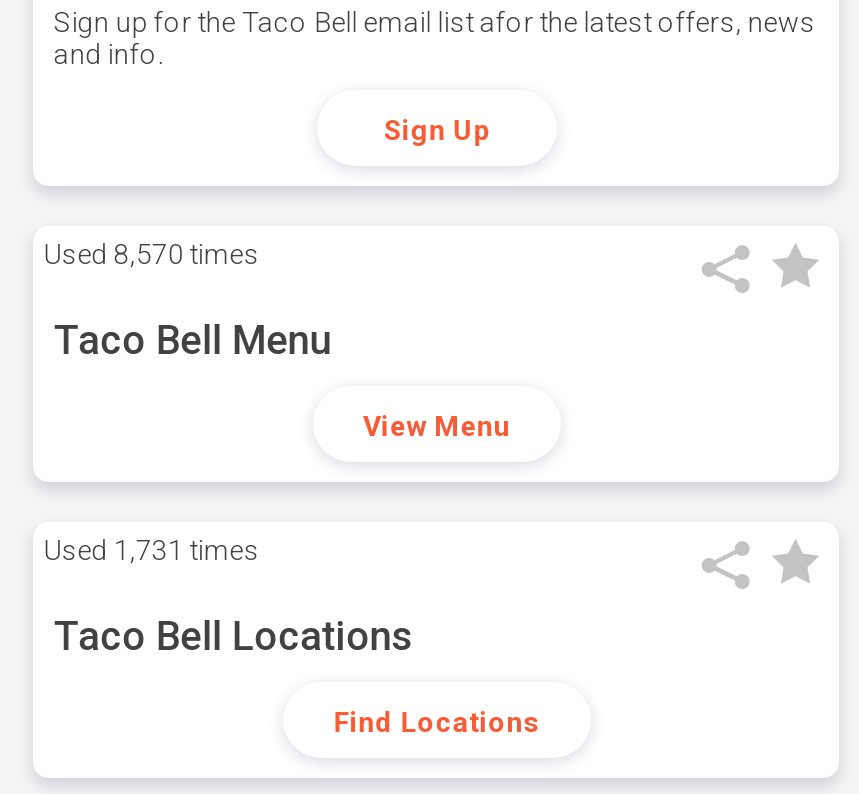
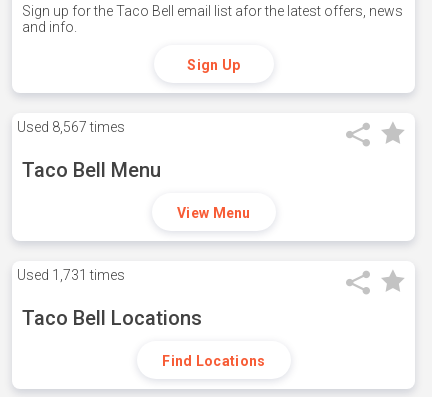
- Used 8,570 times
+ Used 8,567 times
